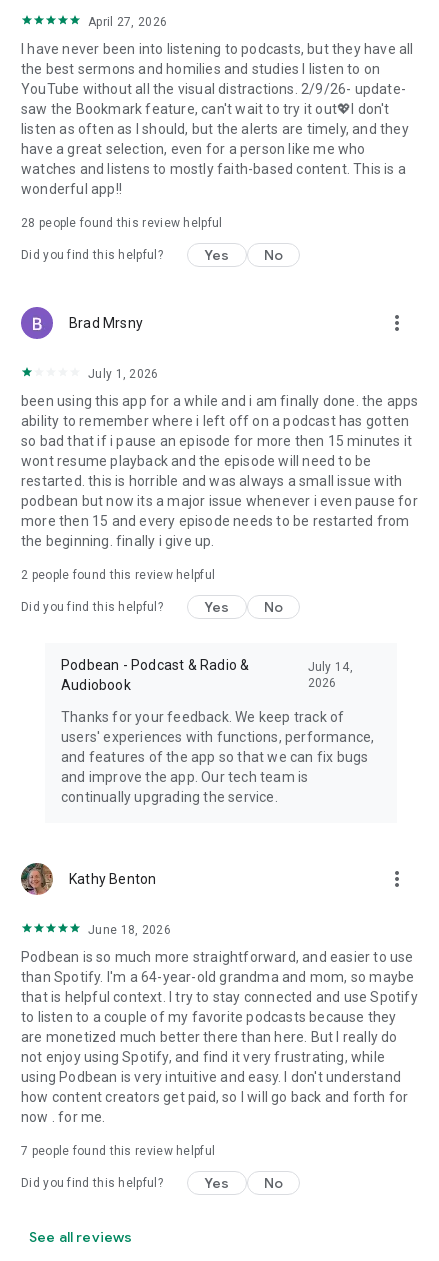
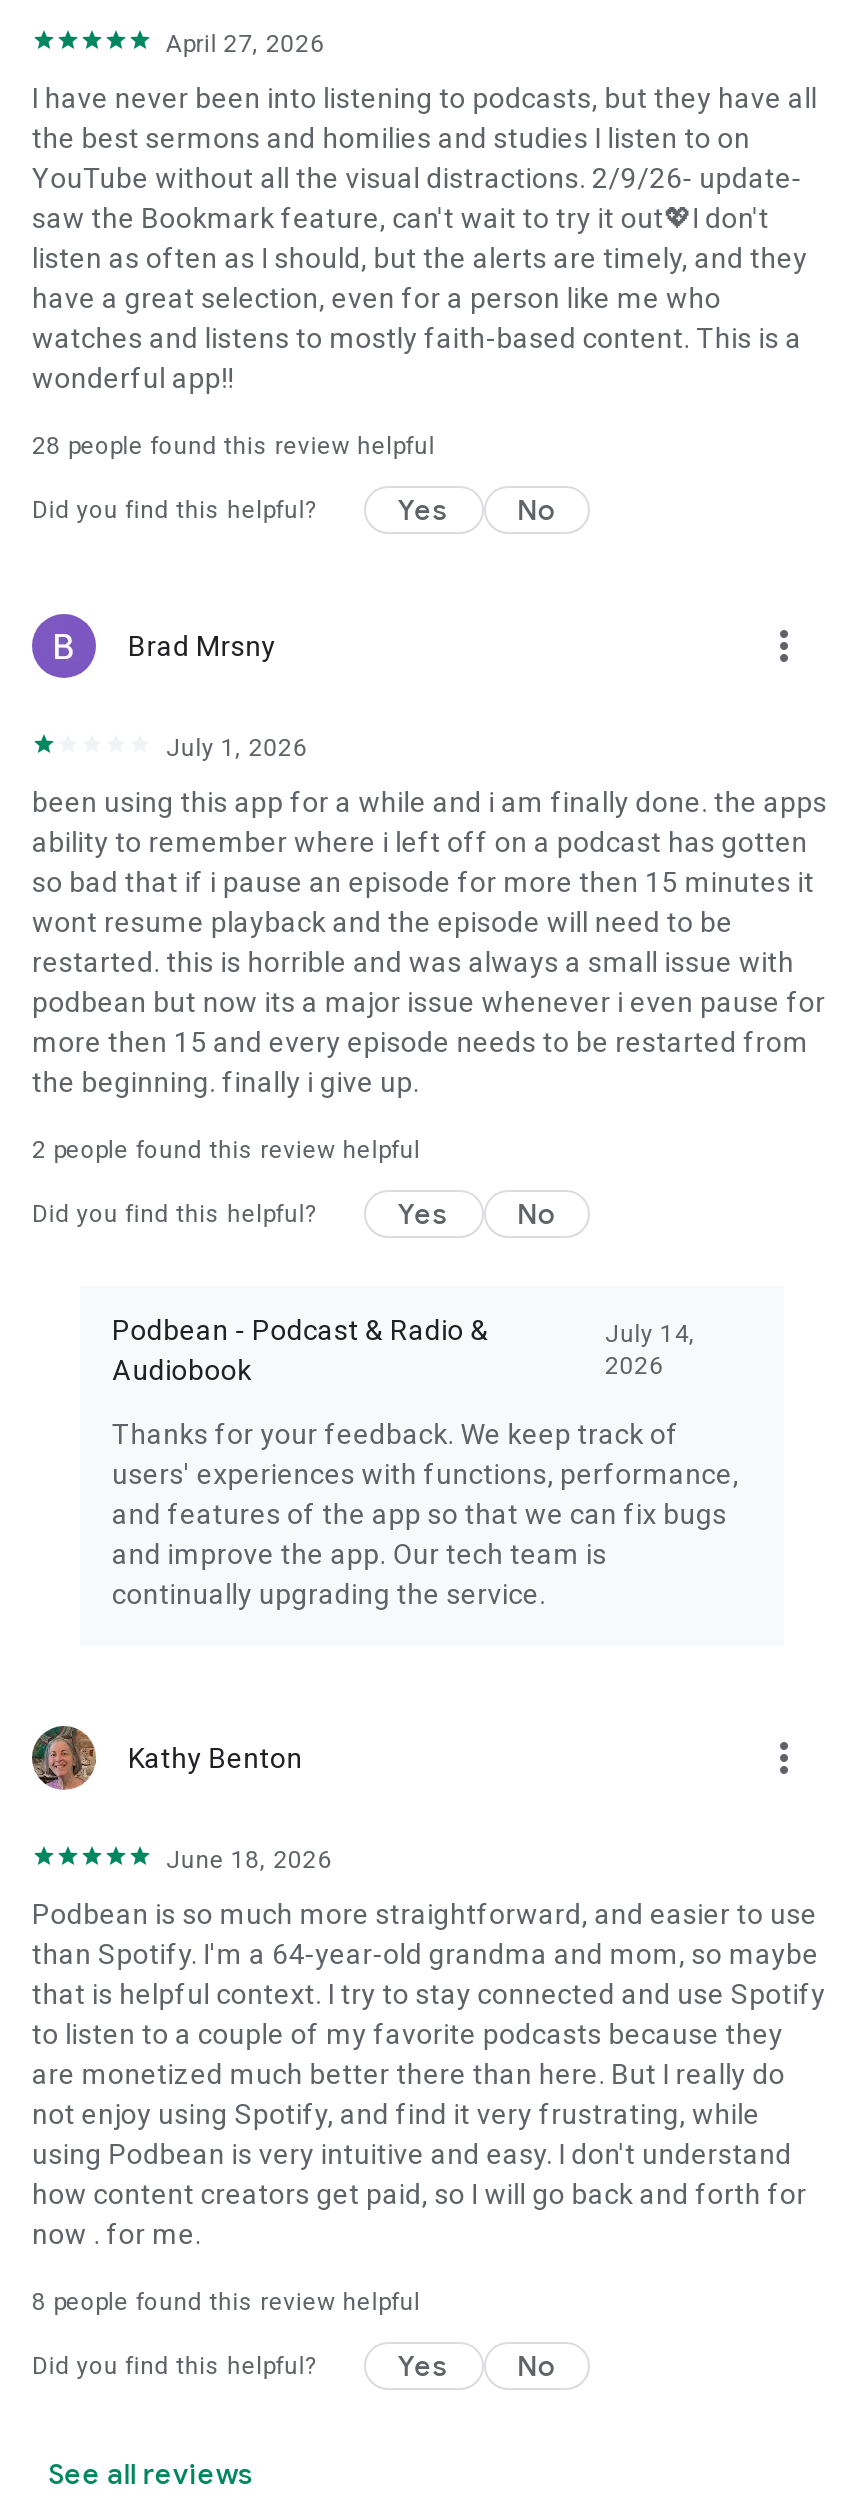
- 7 people found this review helpful
+ 8 people found this review helpful
